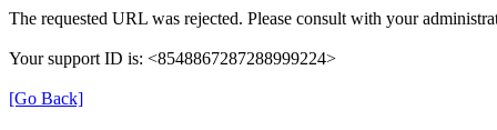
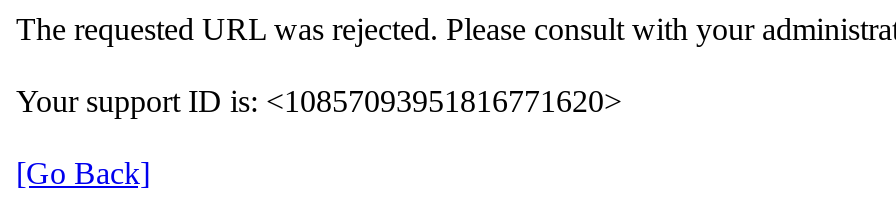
- Your support ID is: <8548867287288999224>
+ Your support ID is: <10857093951816771620>
